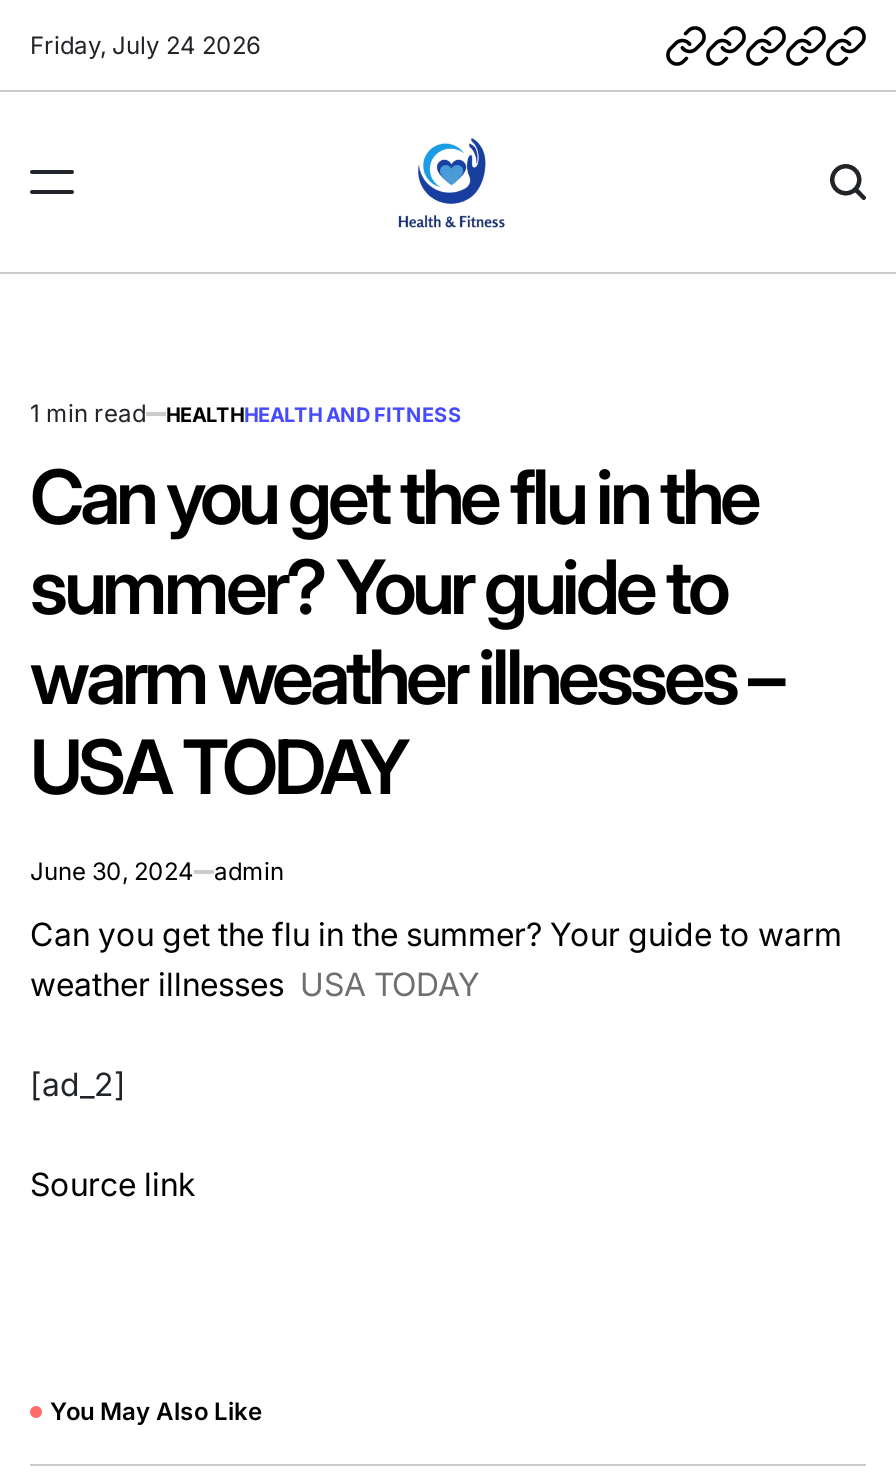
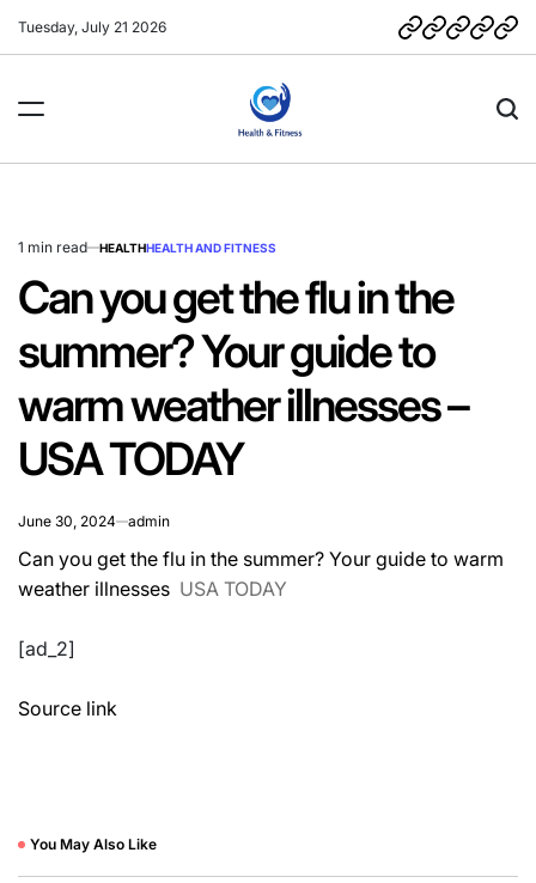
- Friday, July 24 2026
+ Tuesday, July 21 2026
